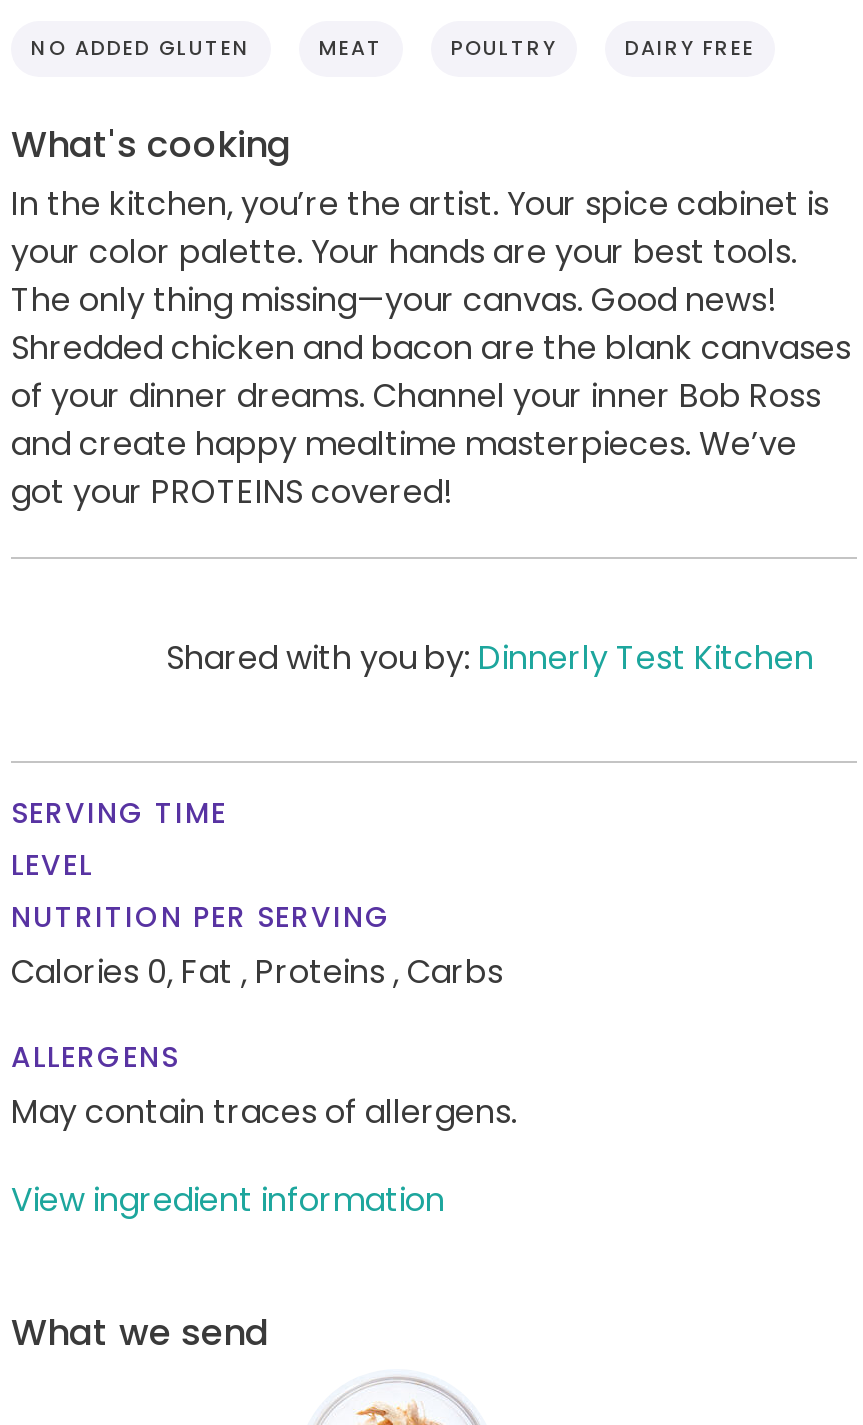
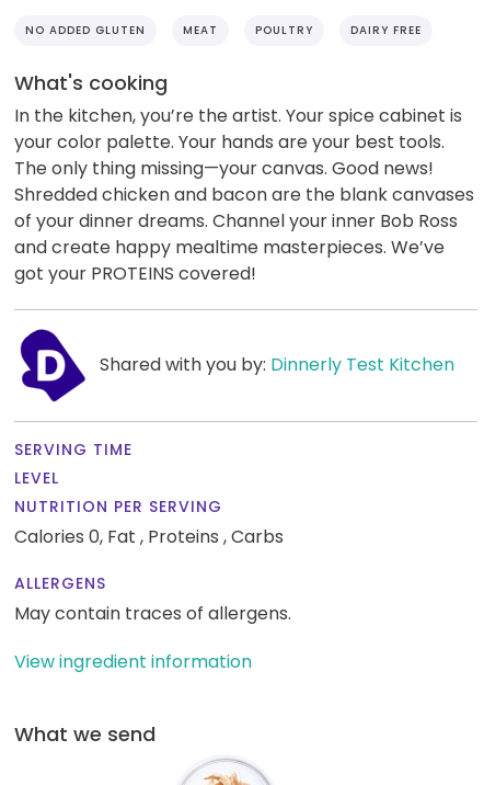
+ [image]
